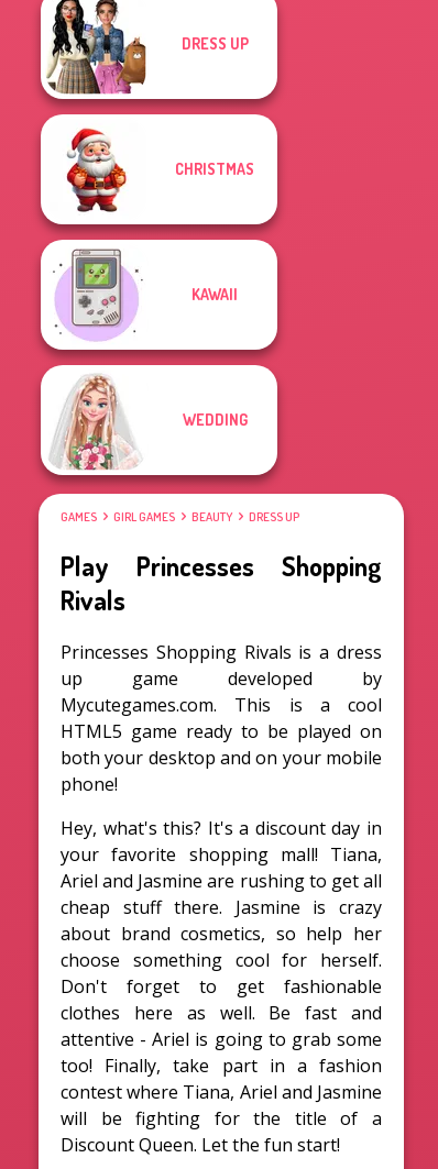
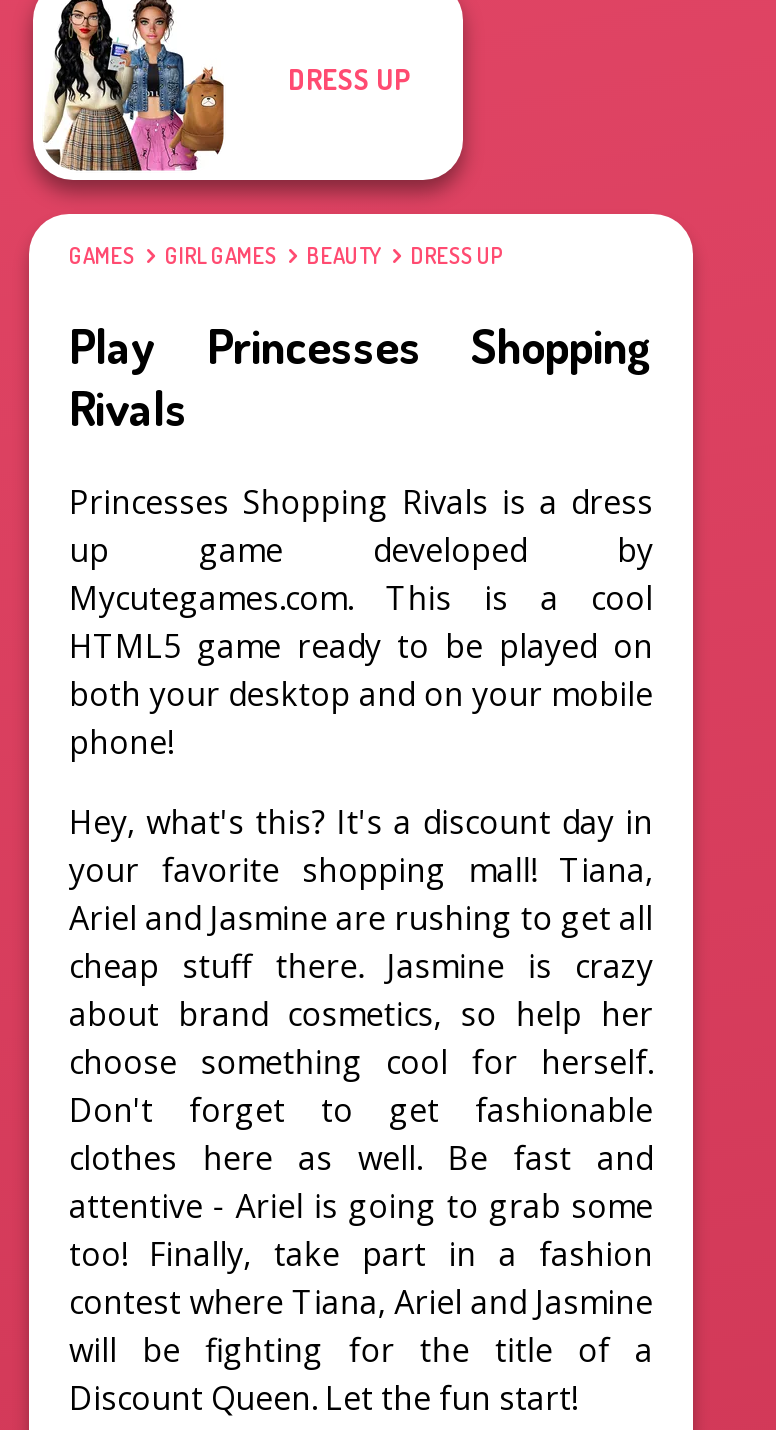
- [image]
- CHRISTMAS

- KAWAII

- WEDDING
